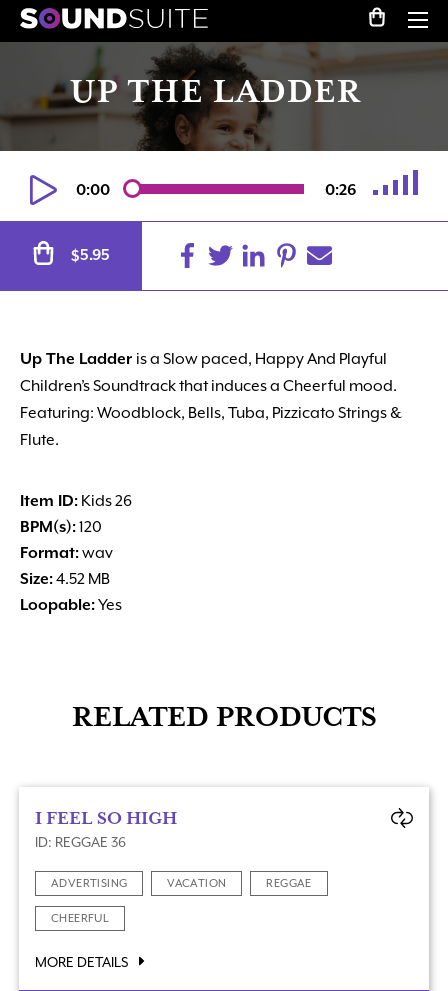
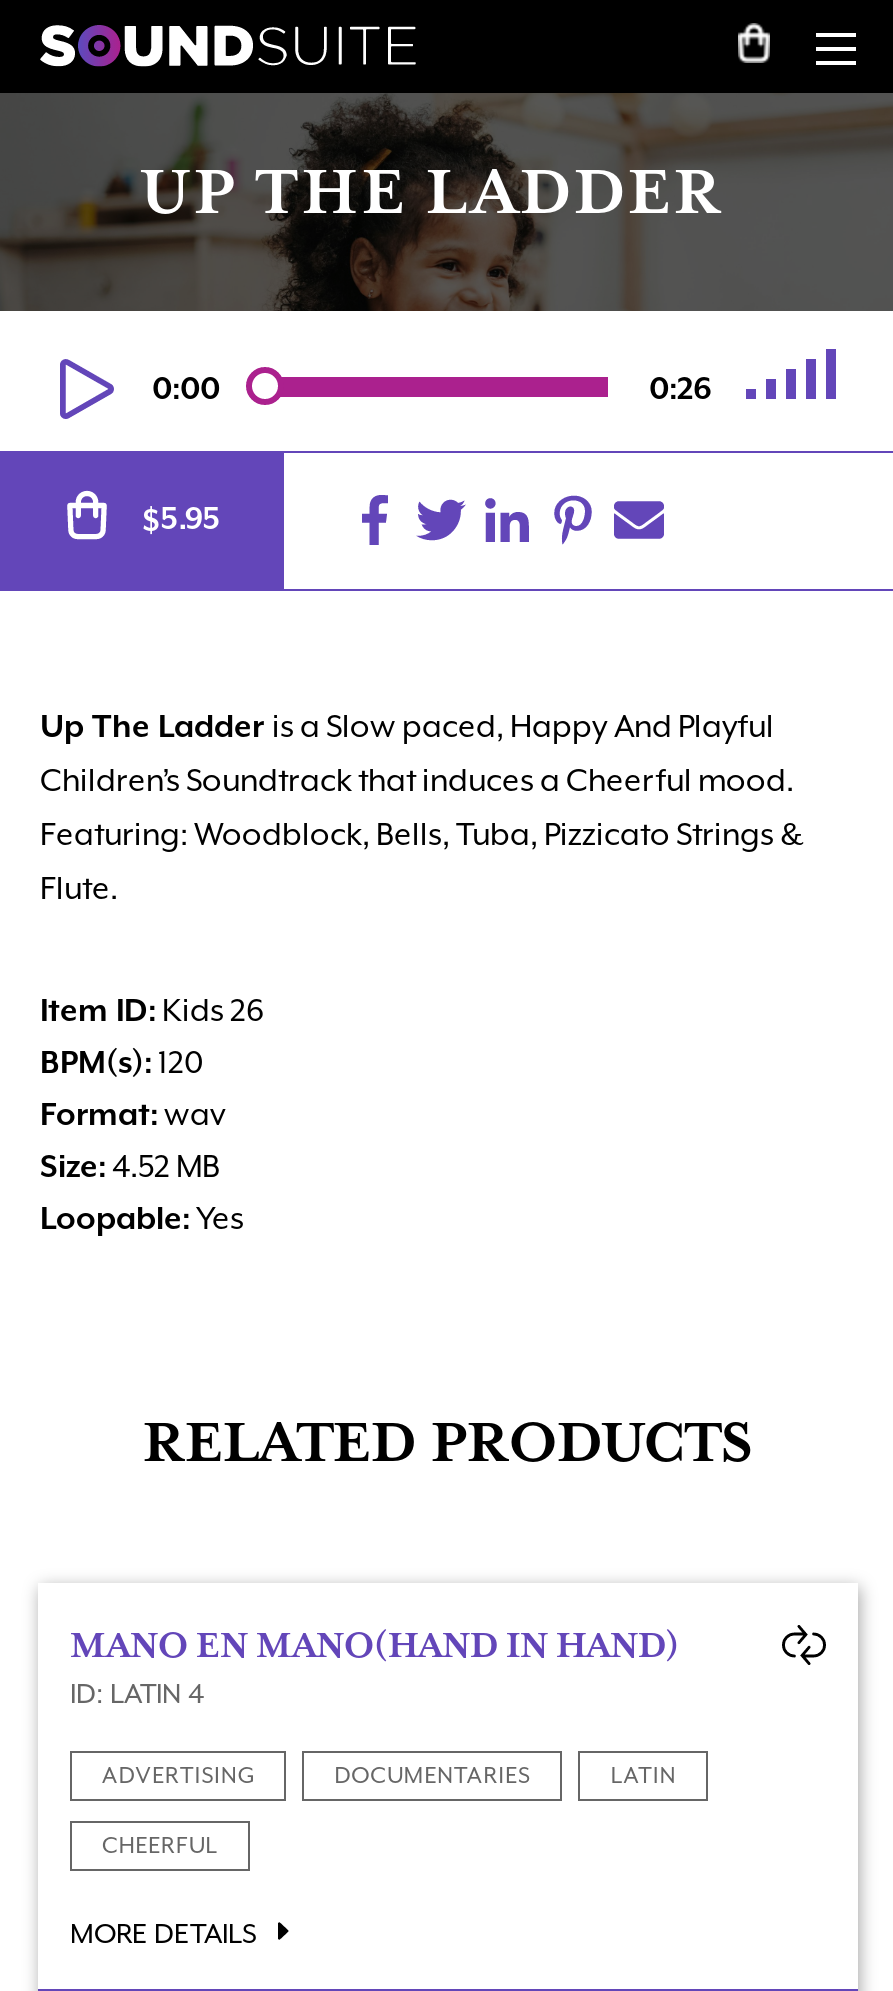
- I FEEL SO HIGH
- ID: REGGAE 36
+ MANO EN MANO(HAND IN HAND)
+ ID: LATIN 4

- VACATION
- REGGAE
+ DOCUMENTARIES
+ LATIN
